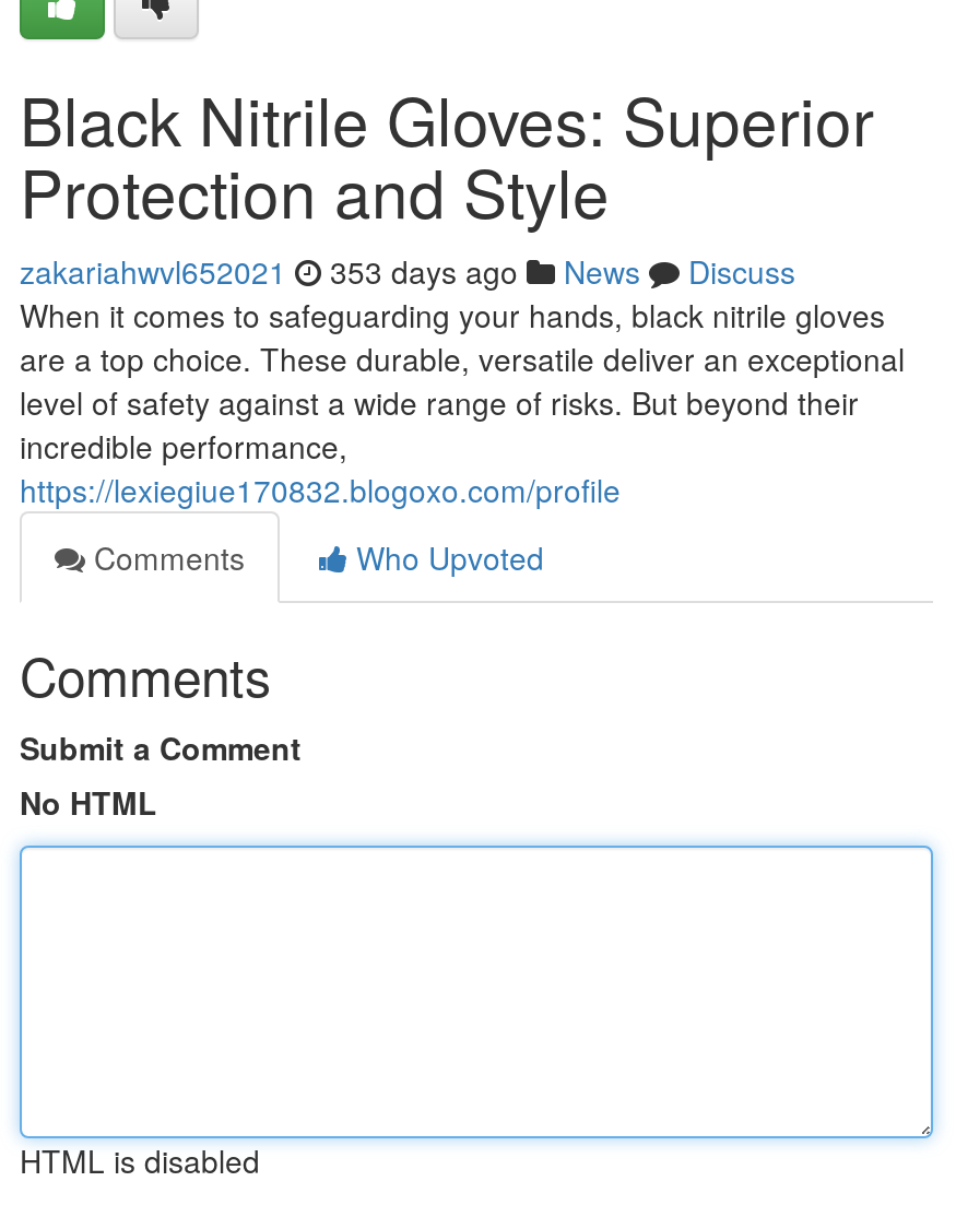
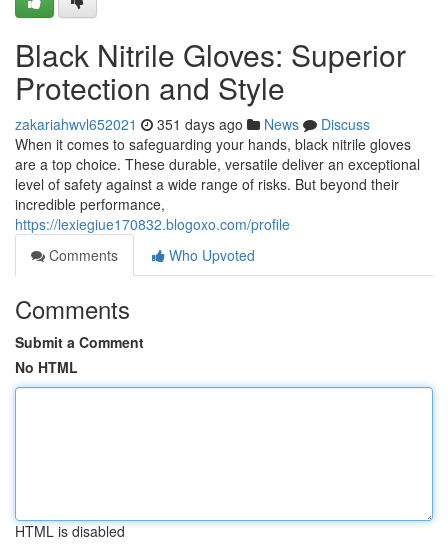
- zakariahwvl652021 353 days ago News Discuss
+ zakariahwvl652021 351 days ago News Discuss
